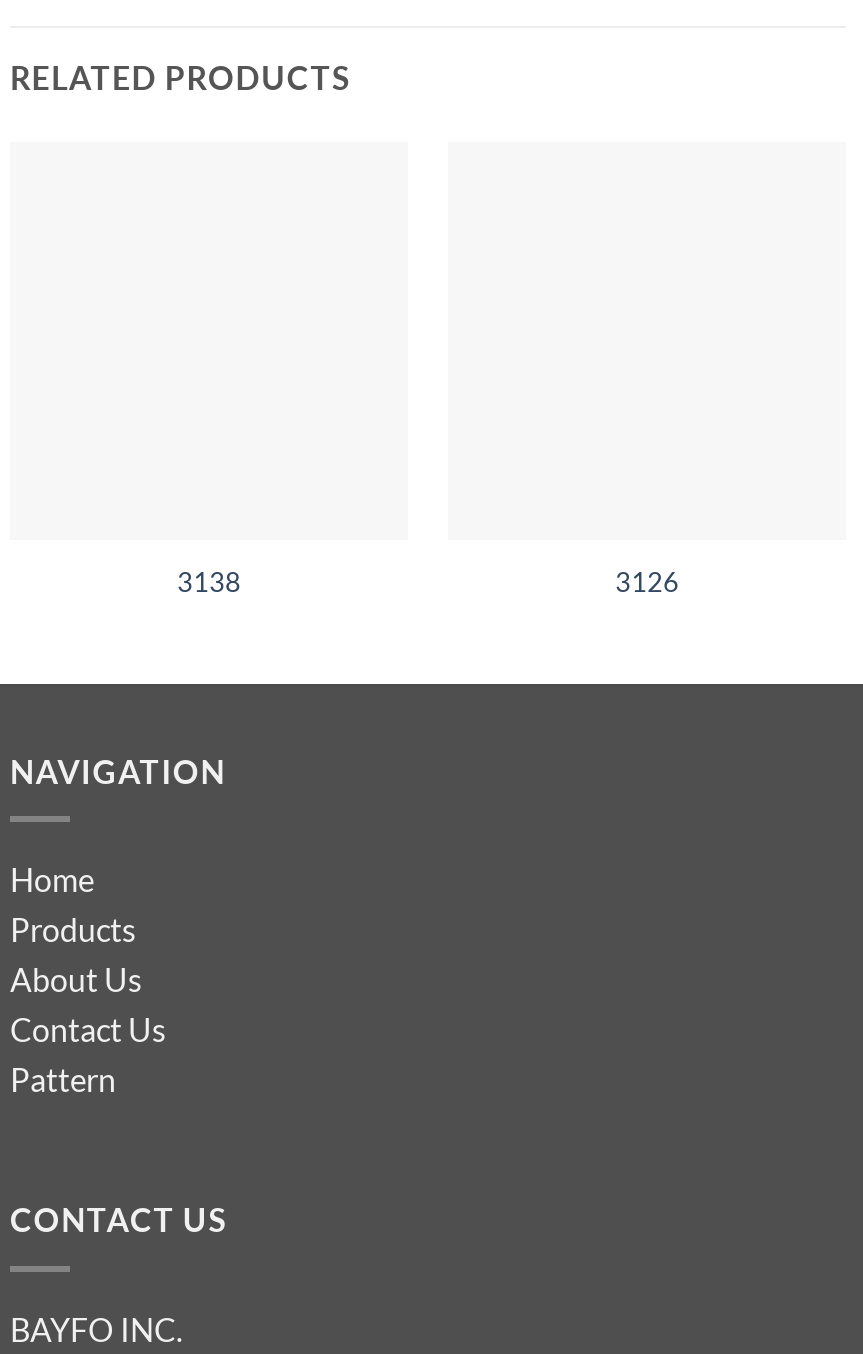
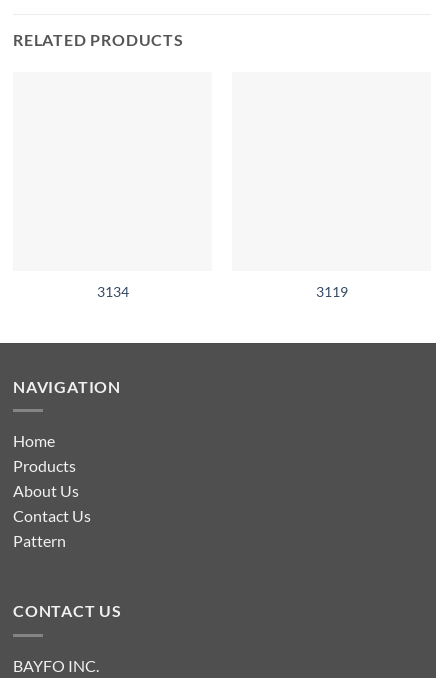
- 3138
+ 3134

- 3126
+ 3119
